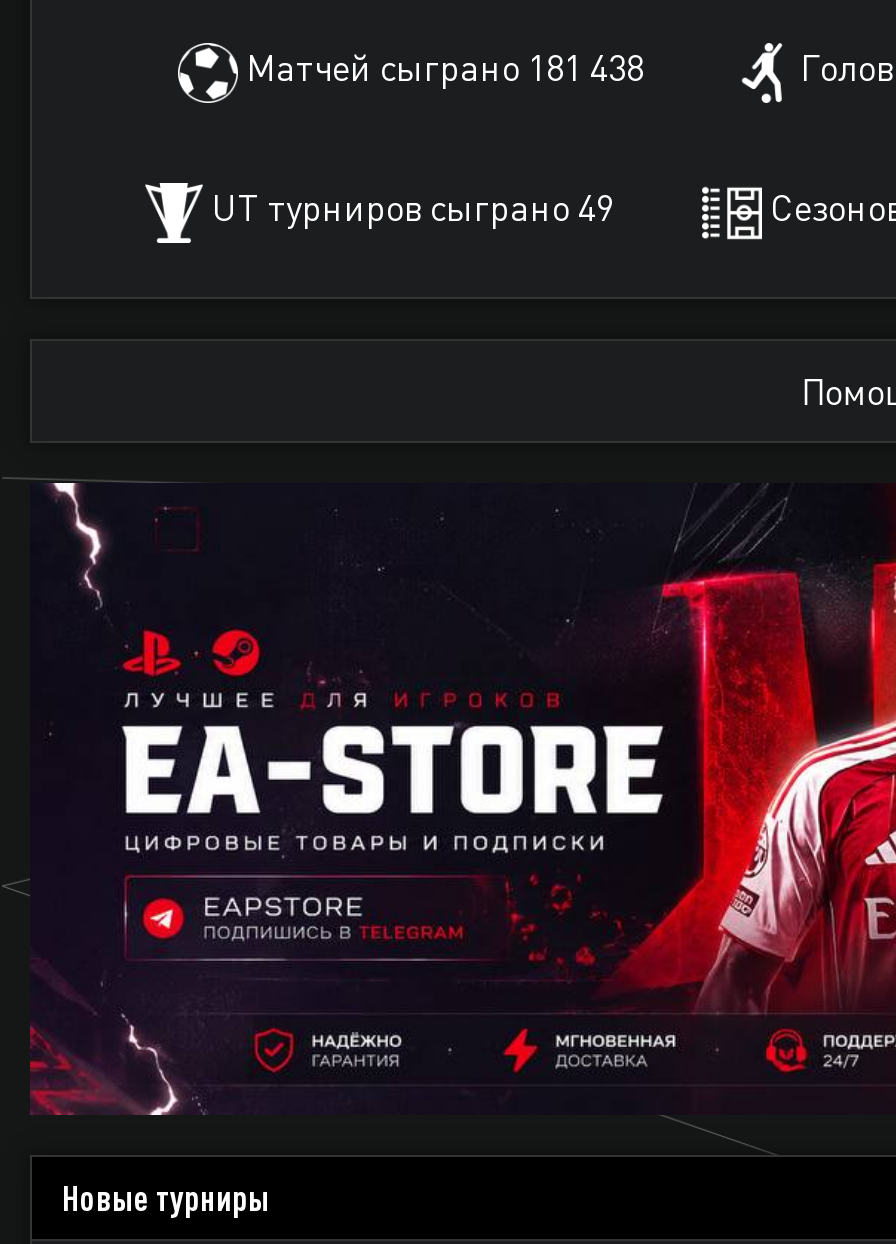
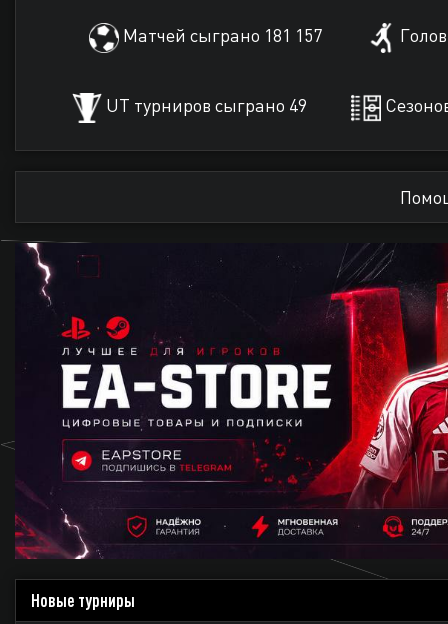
- Матчей сыграно 181 438
+ Матчей сыграно 181 157
